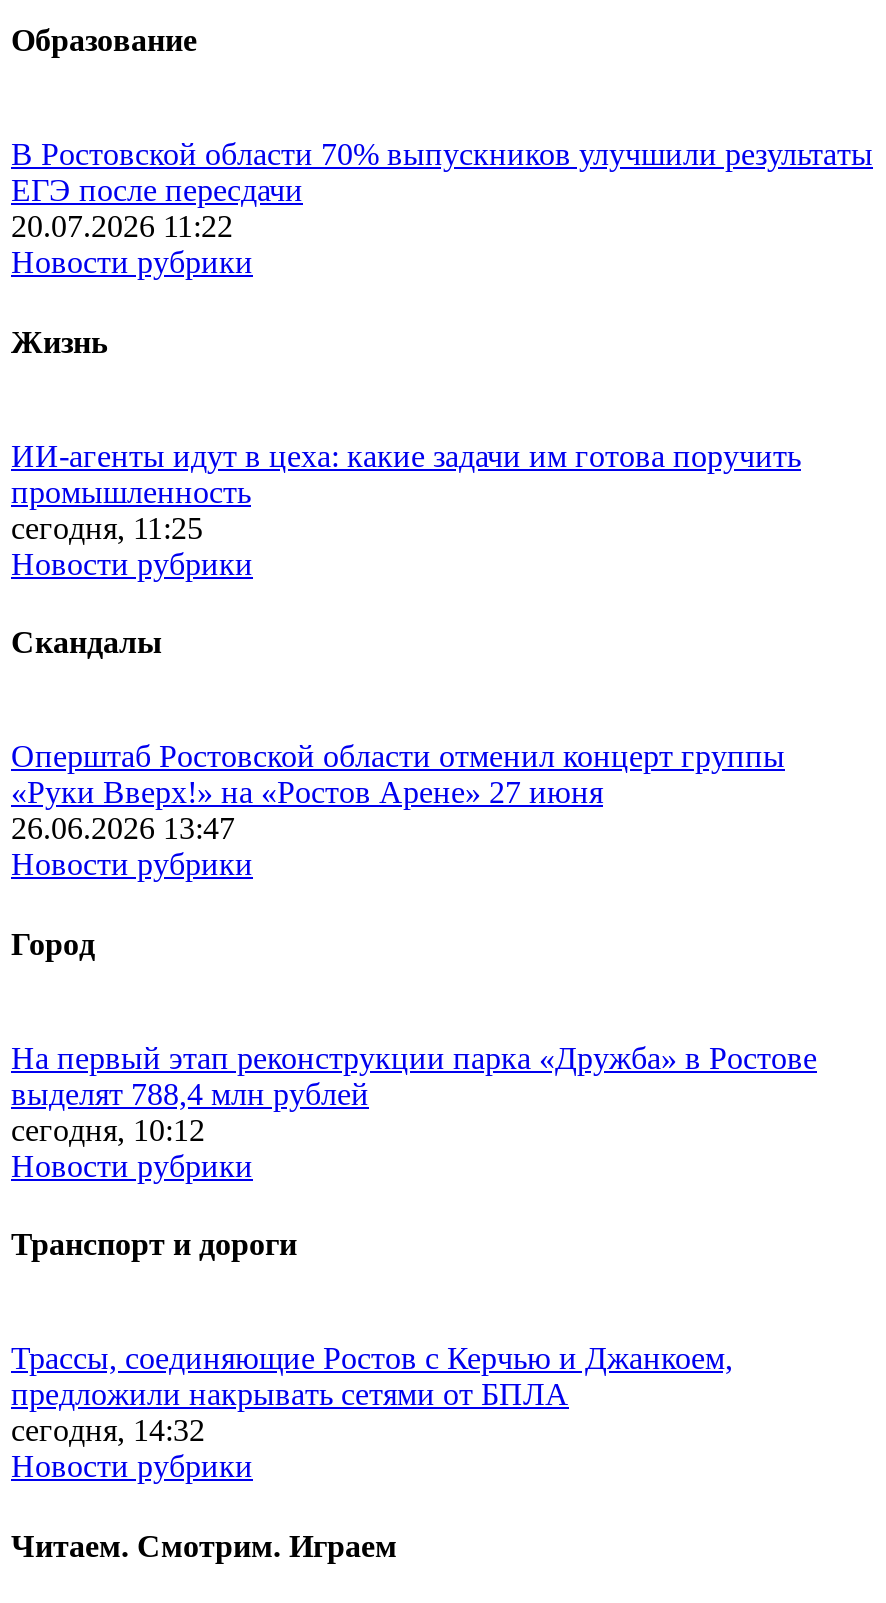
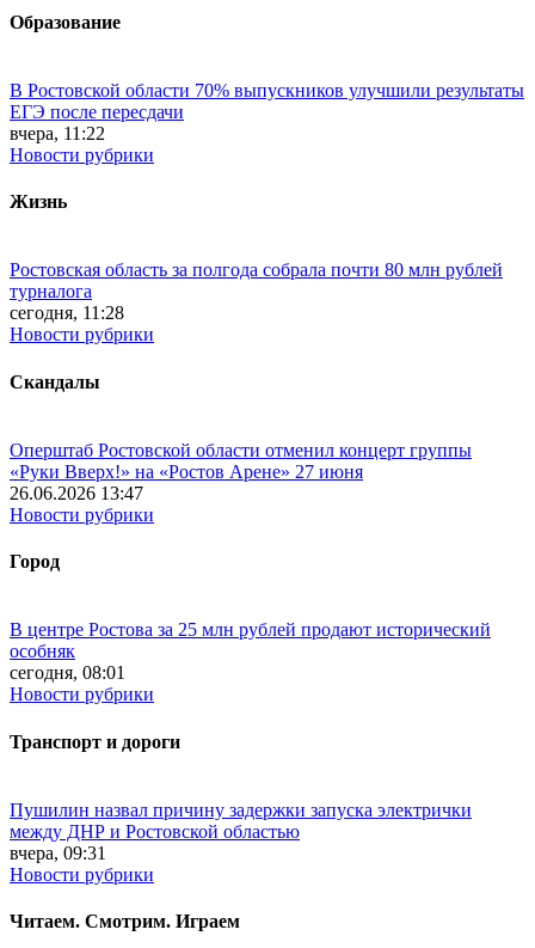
- 20.07.2026 11:22
+ вчера, 11:22

- ИИ-агенты идут в цеха: какие задачи им готова поручить
- промышленность
- сегодня, 11:25
+ Ростовская область за полгода собрала почти 80 млн рублей
+ турналога
+ сегодня, 11:28

- На первый этап реконструкции парка «Дружба» в Ростове
- выделят 788,4 млн рублей
- сегодня, 10:12
+ В центре Ростова за 25 млн рублей продают исторический
+ особняк
+ сегодня, 08:01

- Трассы, соединяющие Ростов с Керчью и Джанкоем,
- предложили накрывать сетями от БПЛА
- сегодня, 14:32
+ Пушилин назвал причину задержки запуска электрички
+ между ДНР и Ростовской областью
+ вчера, 09:31
